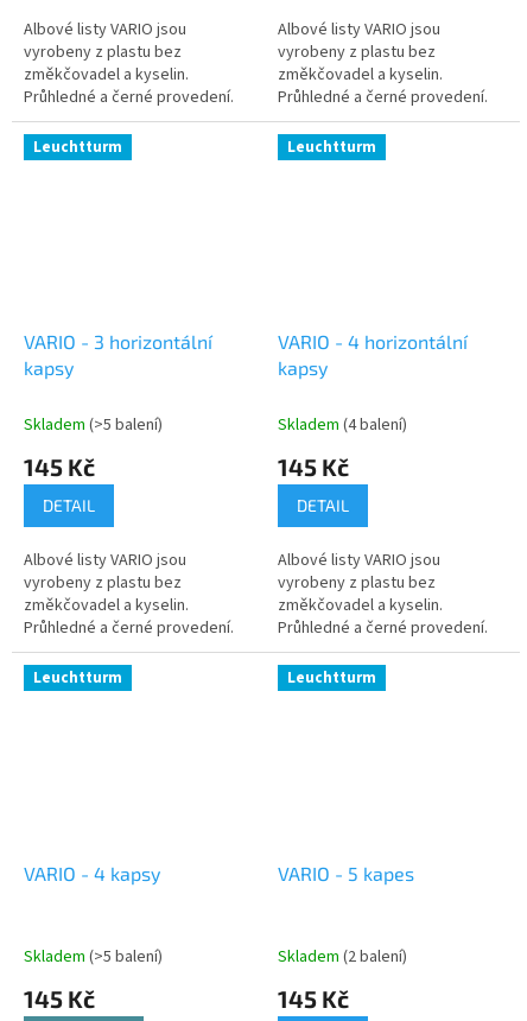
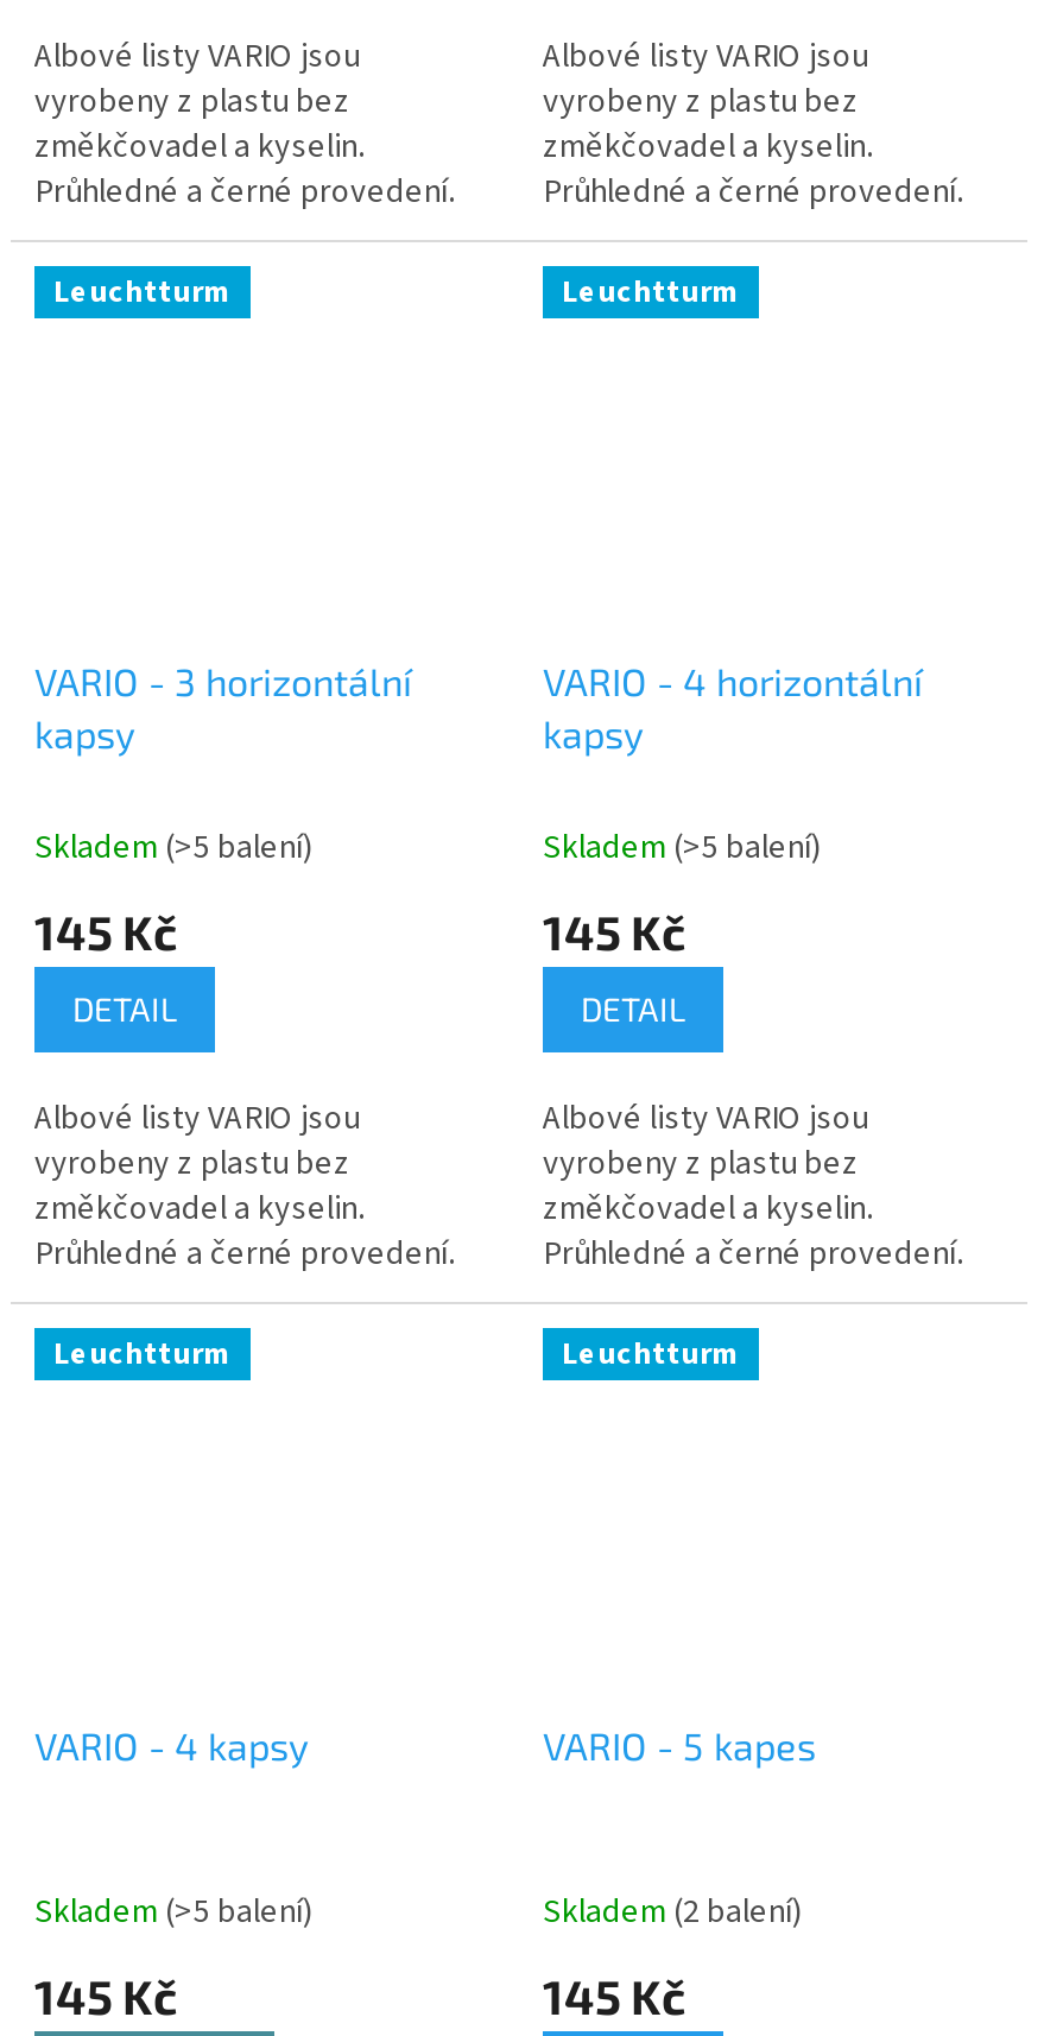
- Skladem (4 balení)
+ Skladem (>5 balení)
